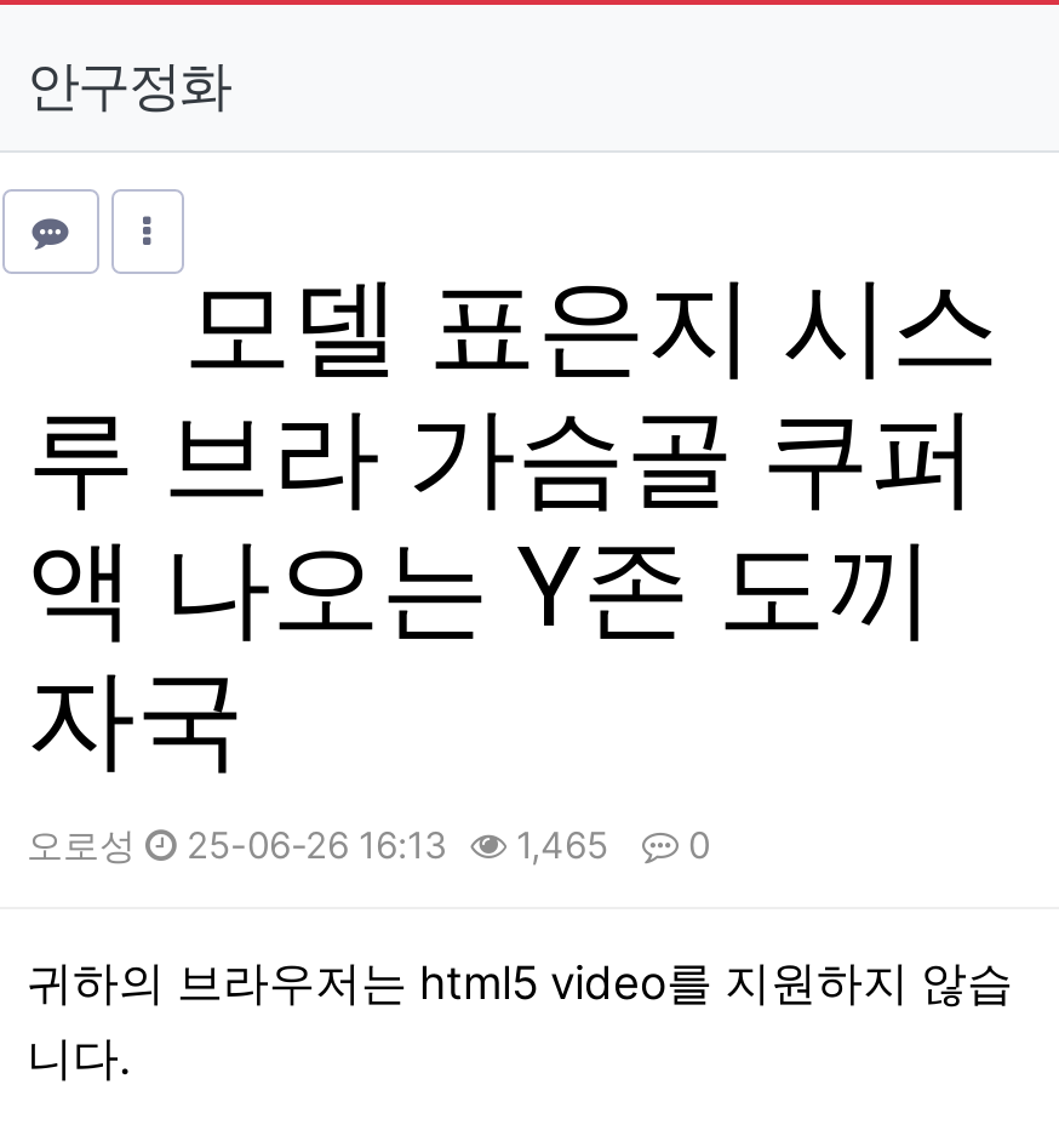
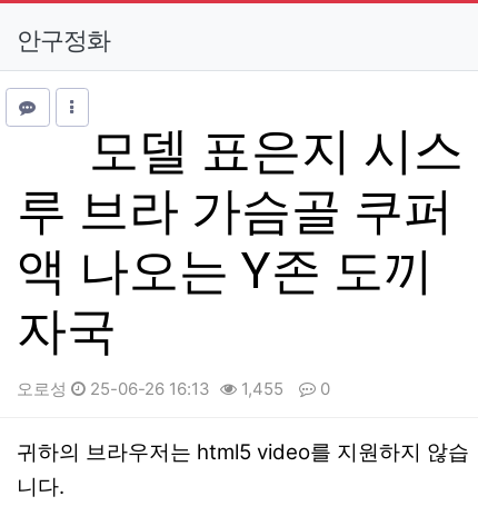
- 오로성 25-06-26 16:13 1,465 0
+ 오로성 25-06-26 16:13 1,455 0
